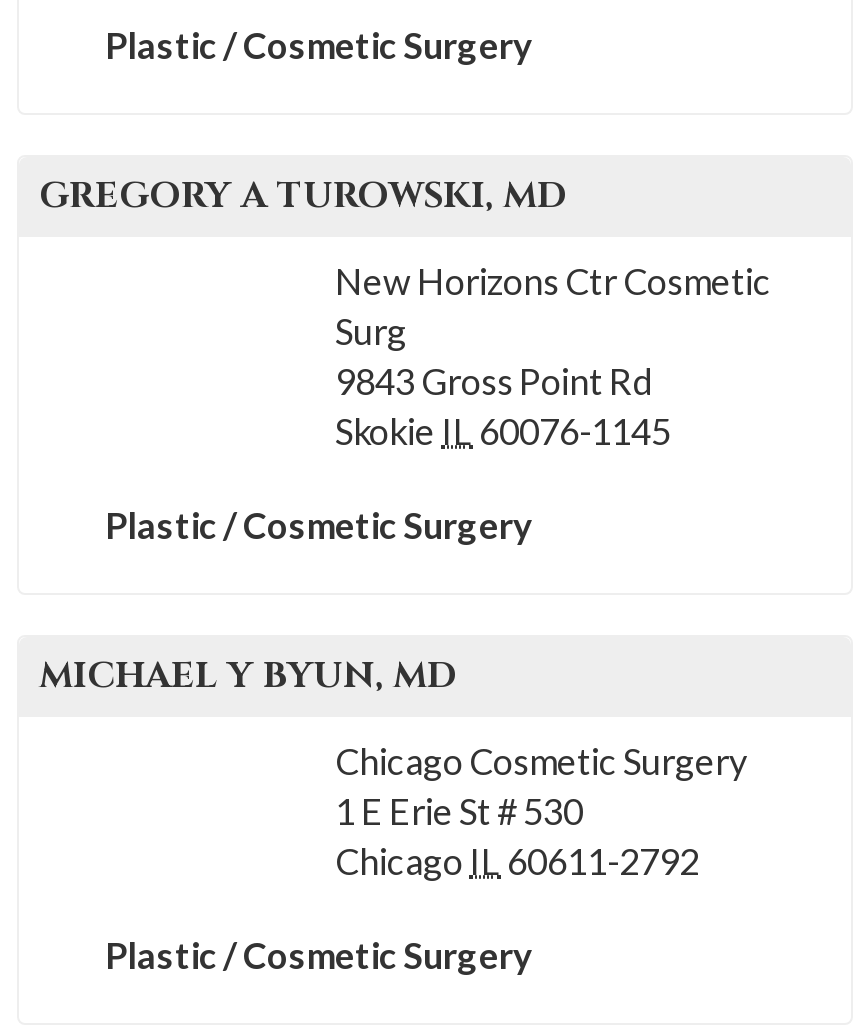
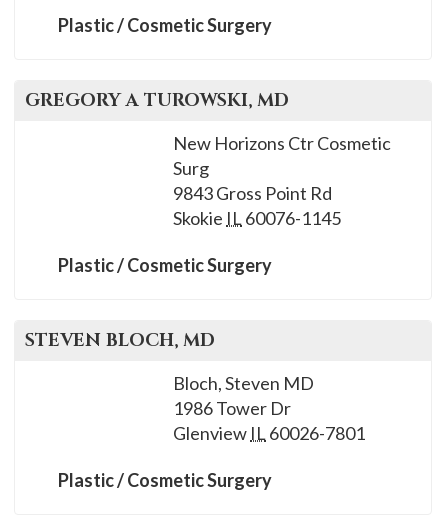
- MICHAEL Y BYUN, MD
+ STEVEN BLOCH, MD

- Chicago Cosmetic Surgery
- 1 E Erie St # 530
- Chicago IL 60611-2792
+ Bloch, Steven MD
+ 1986 Tower Dr
+ Glenview IL 60026-7801
